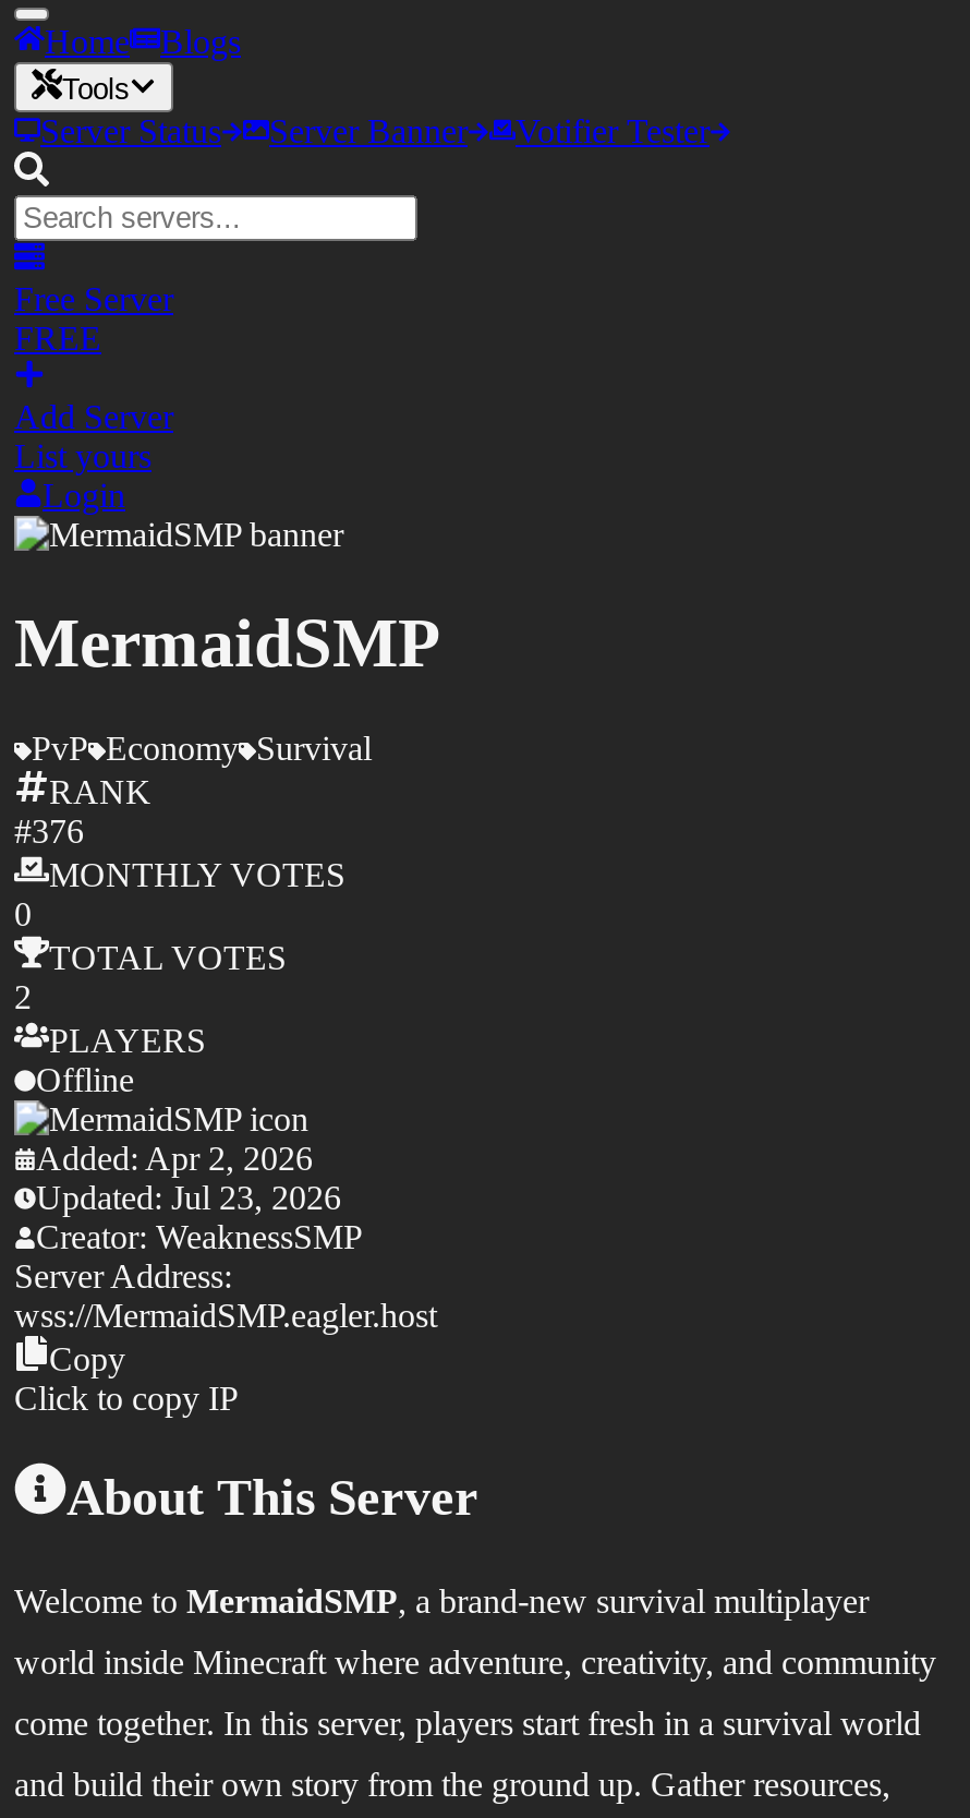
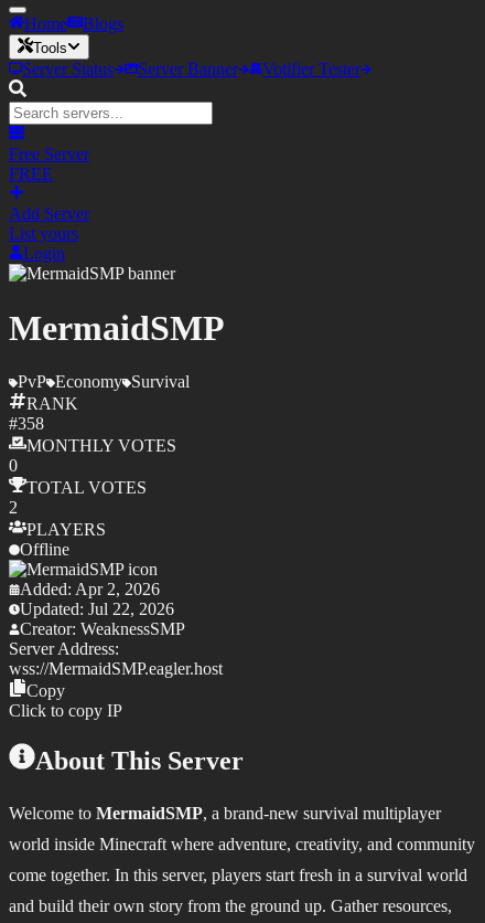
- #376
+ #358

- Updated: Jul 23, 2026
+ Updated: Jul 22, 2026
